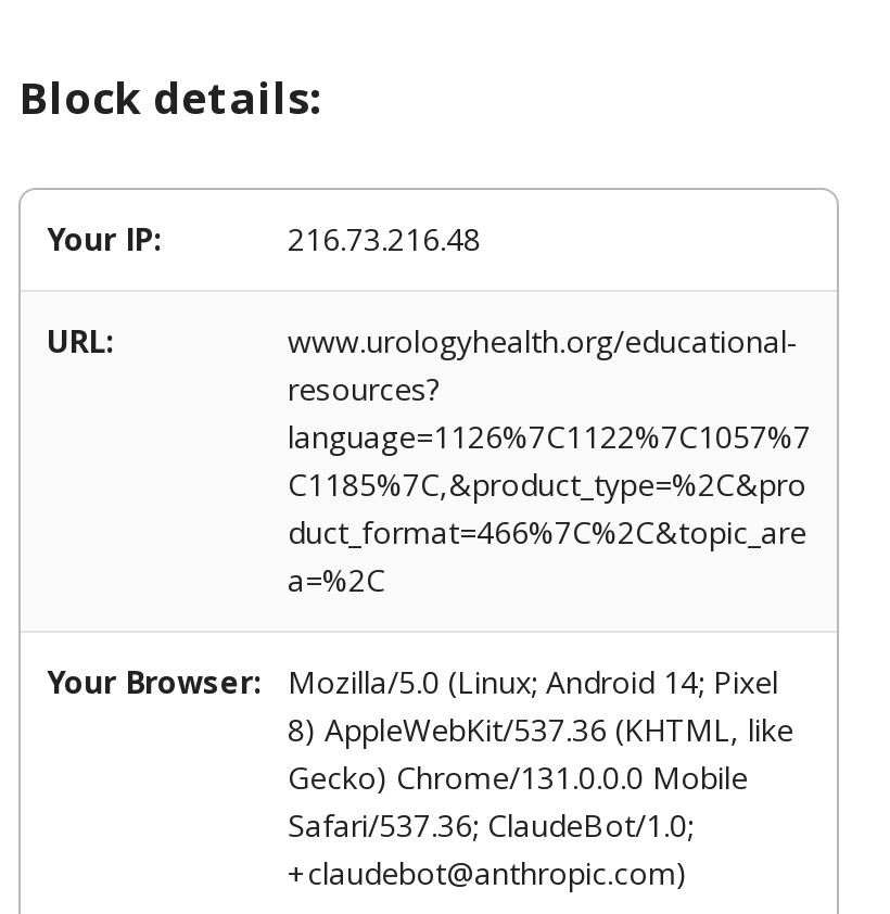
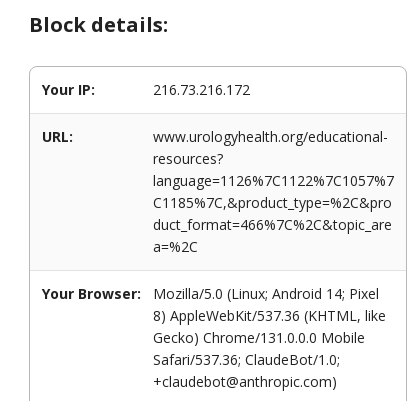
- 216.73.216.48
+ 216.73.216.172
